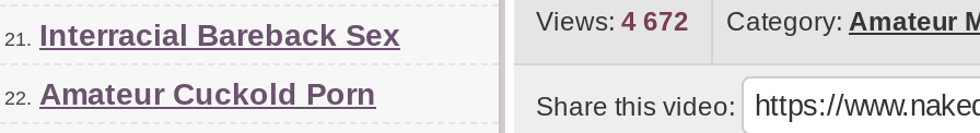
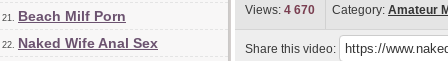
- 21. Interracial Bareback Sex
+ 21. Beach Milf Porn

- Views: 4 672
+ Views: 4 670

- 22. Amateur Cuckold Porn
+ 22. Naked Wife Anal Sex
